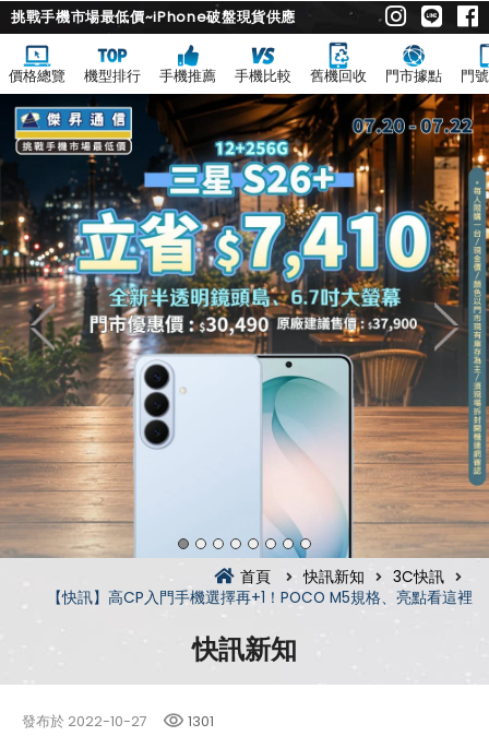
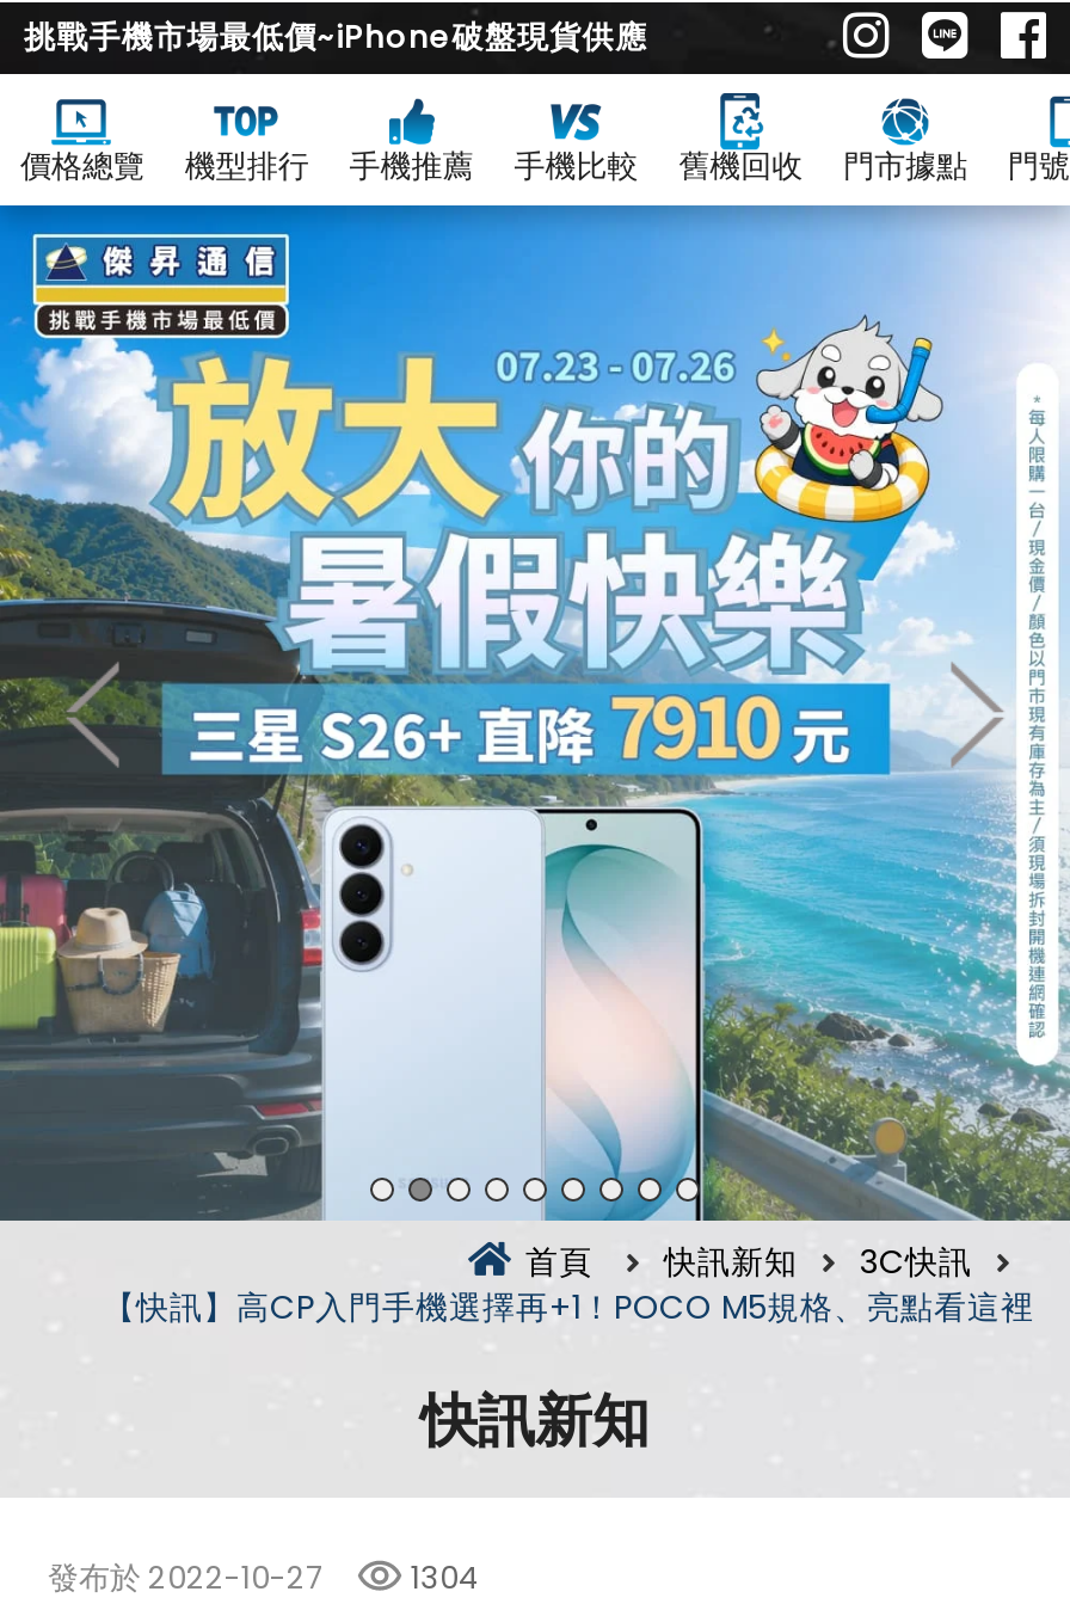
- [image]
+ [image]

- 1301
+ 1304
